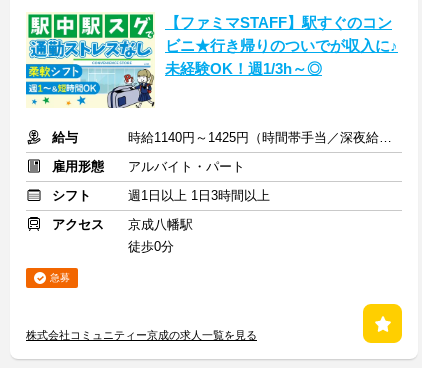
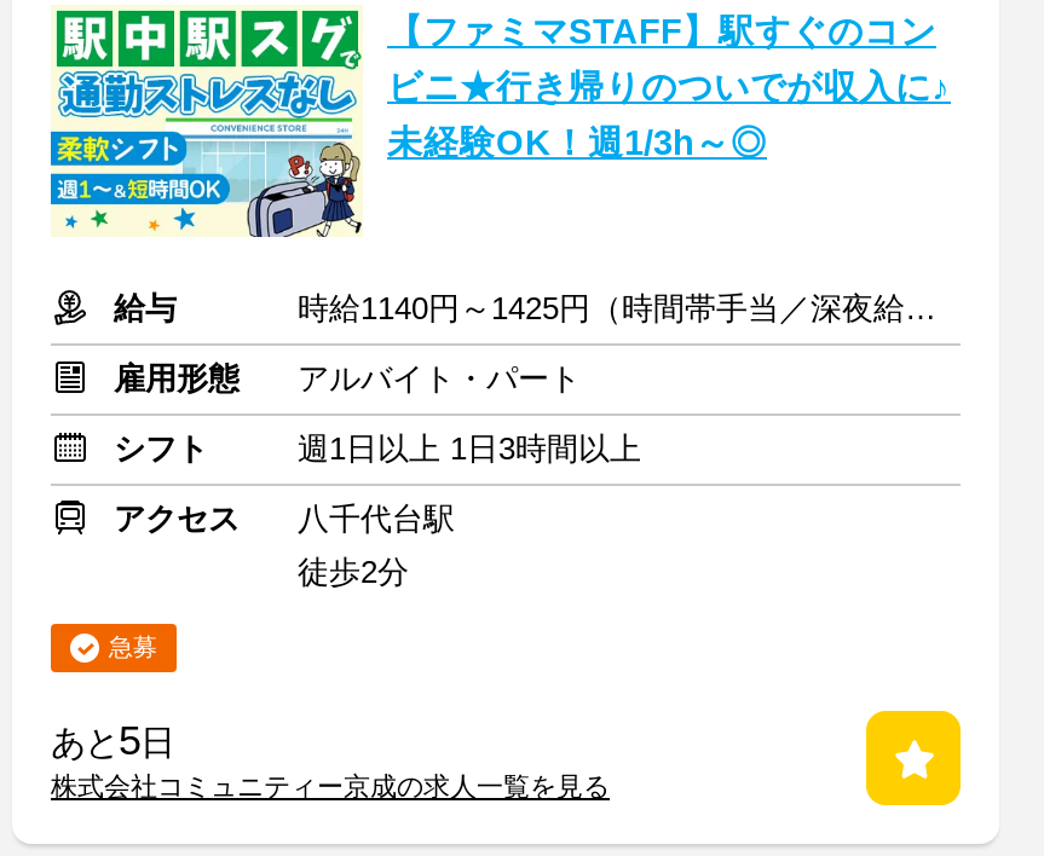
- 京成八幡駅
+ 八千代台駅

- 徒歩0分
+ 徒歩2分

+ あと5日
